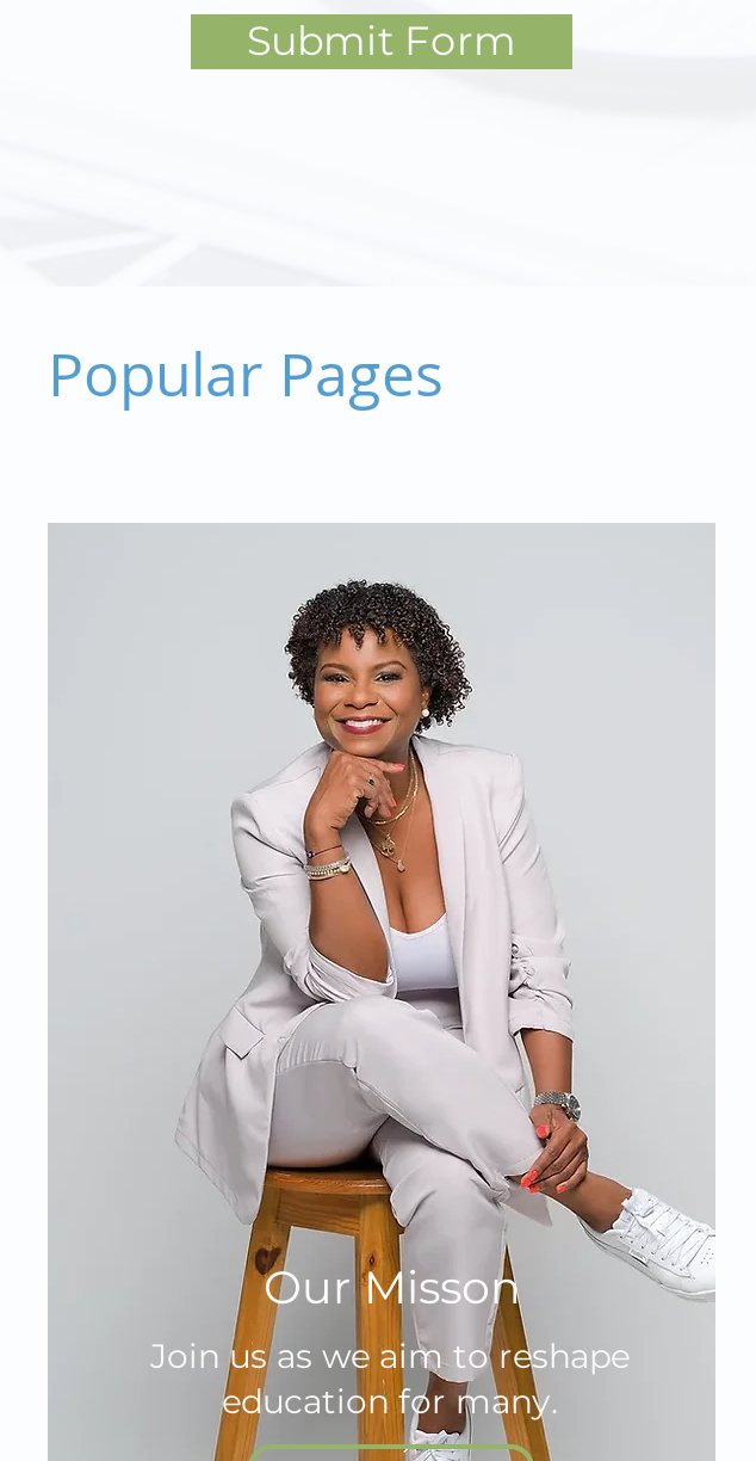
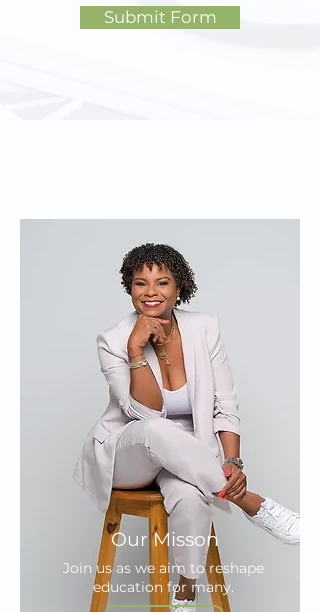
- Popular Pages
